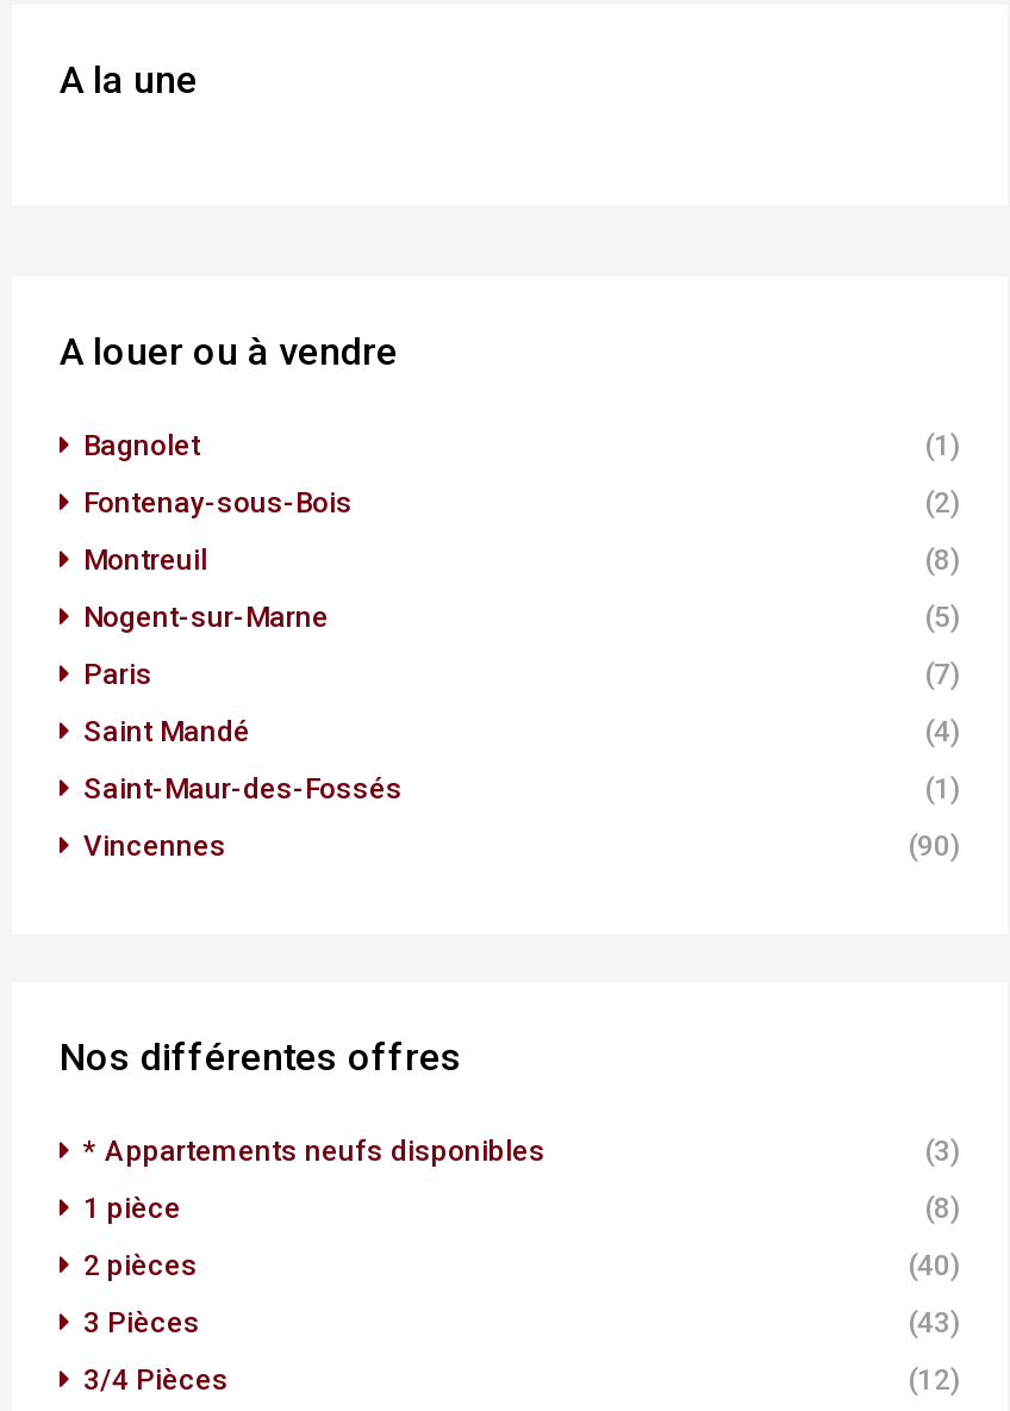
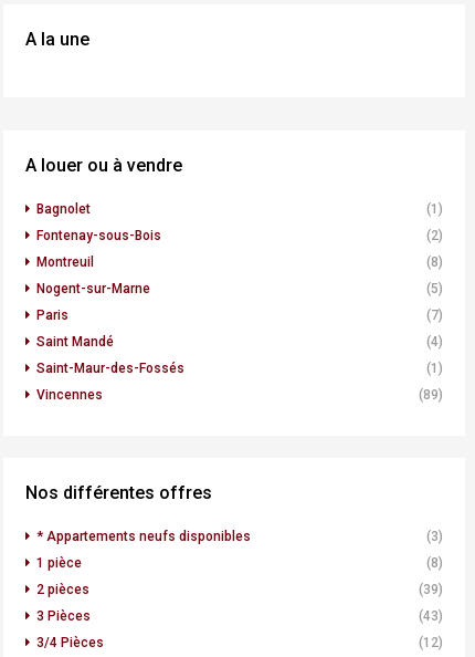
- (90)
+ (89)

- (40)
+ (39)
